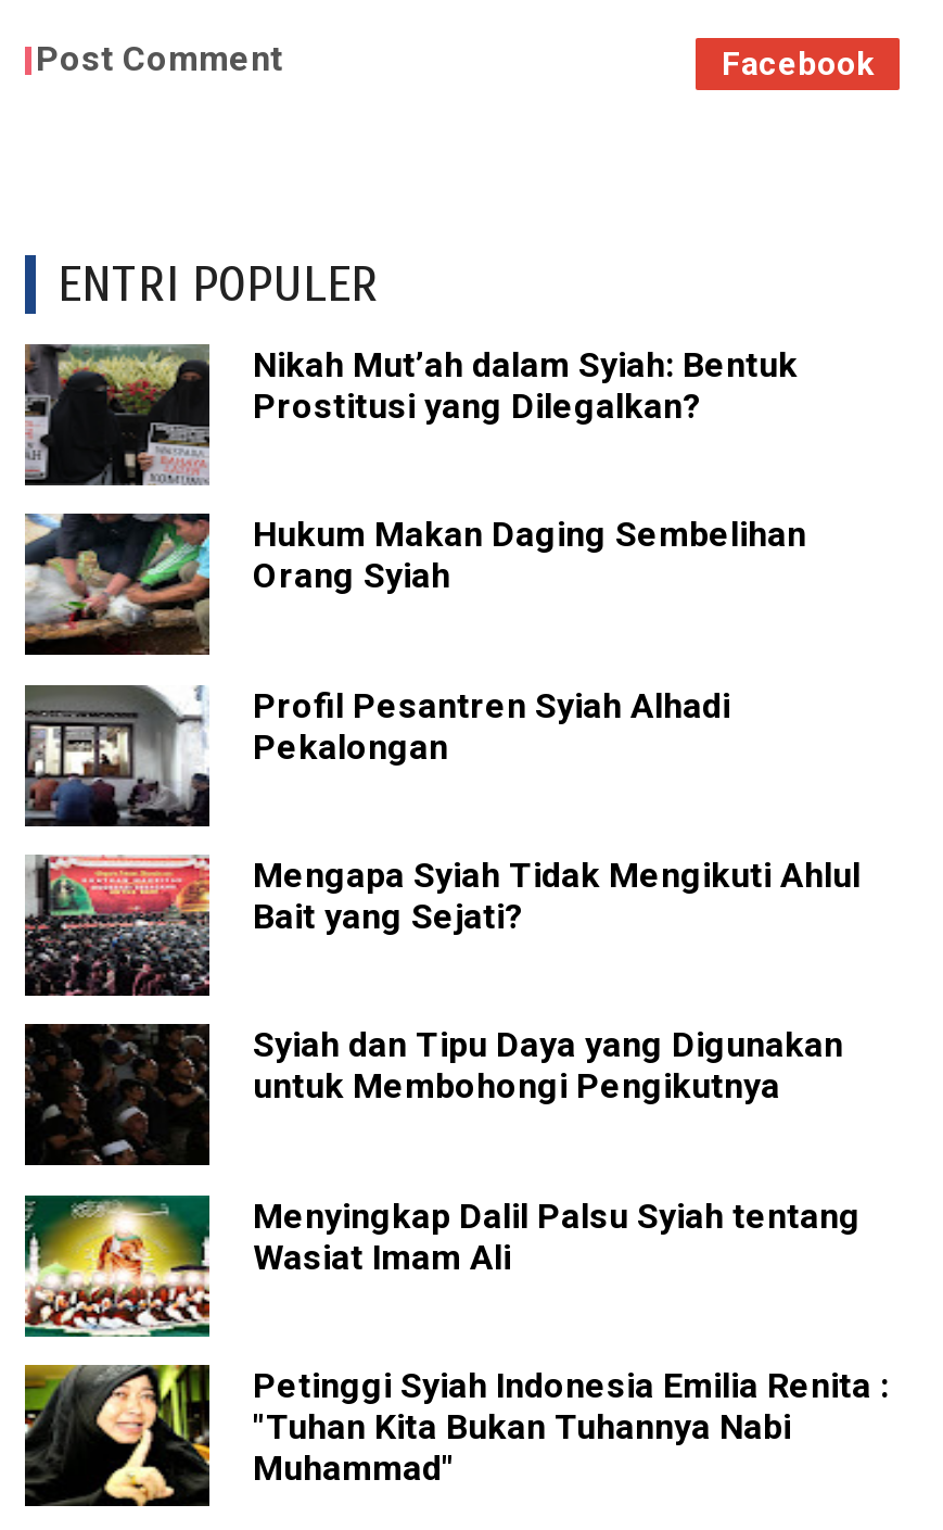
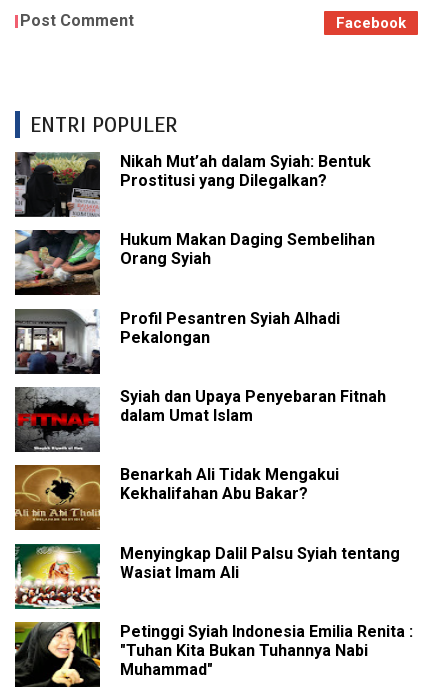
- [image]
- Mengapa Syiah Tidak Mengikuti Ahlul
- Bait yang Sejati?
+ [image]
+ Syiah dan Upaya Penyebaran Fitnah
+ dalam Umat Islam

- [image]
- Syiah dan Tipu Daya yang Digunakan
- untuk Membohongi Pengikutnya
+ [image]
+ Benarkah Ali Tidak Mengakui
+ Kekhalifahan Abu Bakar?
